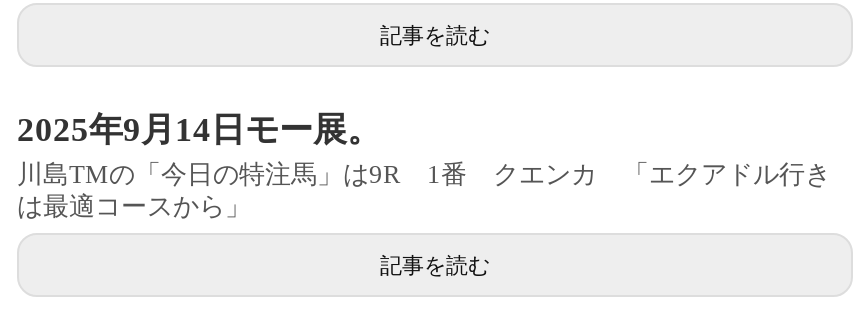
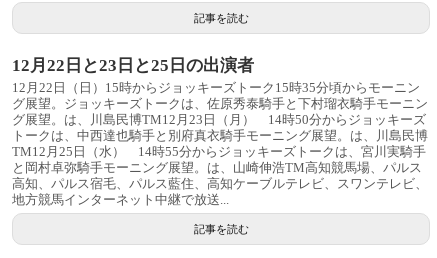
- 2025年9月14日モー展。
- 川島TMの「今日の特注馬」は9R 1番 クエンカ 「エクアドル行き
- は最適コースから」
+ 12月22日と23日と25日の出演者
+ 12月22日（日）15時からジョッキーズトーク15時35分頃からモーニン
+ グ展望。ジョッキーズトークは、佐原秀泰騎手と下村瑠衣騎手モーニン
+ グ展望。は、川島民博TM12月23日（月） 14時50分からジョッキーズ
+ トークは、中西達也騎手と別府真衣騎手モーニング展望。は、川島民博
+ TM12月25日（水） 14時55分からジョッキーズトークは、宮川実騎手
+ と岡村卓弥騎手モーニング展望。は、山崎伸浩TM高知競馬場、パルス
+ 高知、パルス宿毛、パルス藍住、高知ケーブルテレビ、スワンテレビ、
+ 地方競馬インターネット中継で放送...
